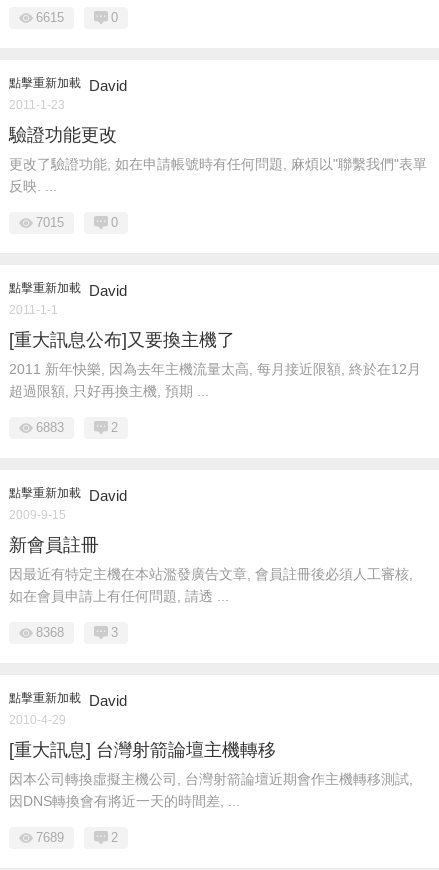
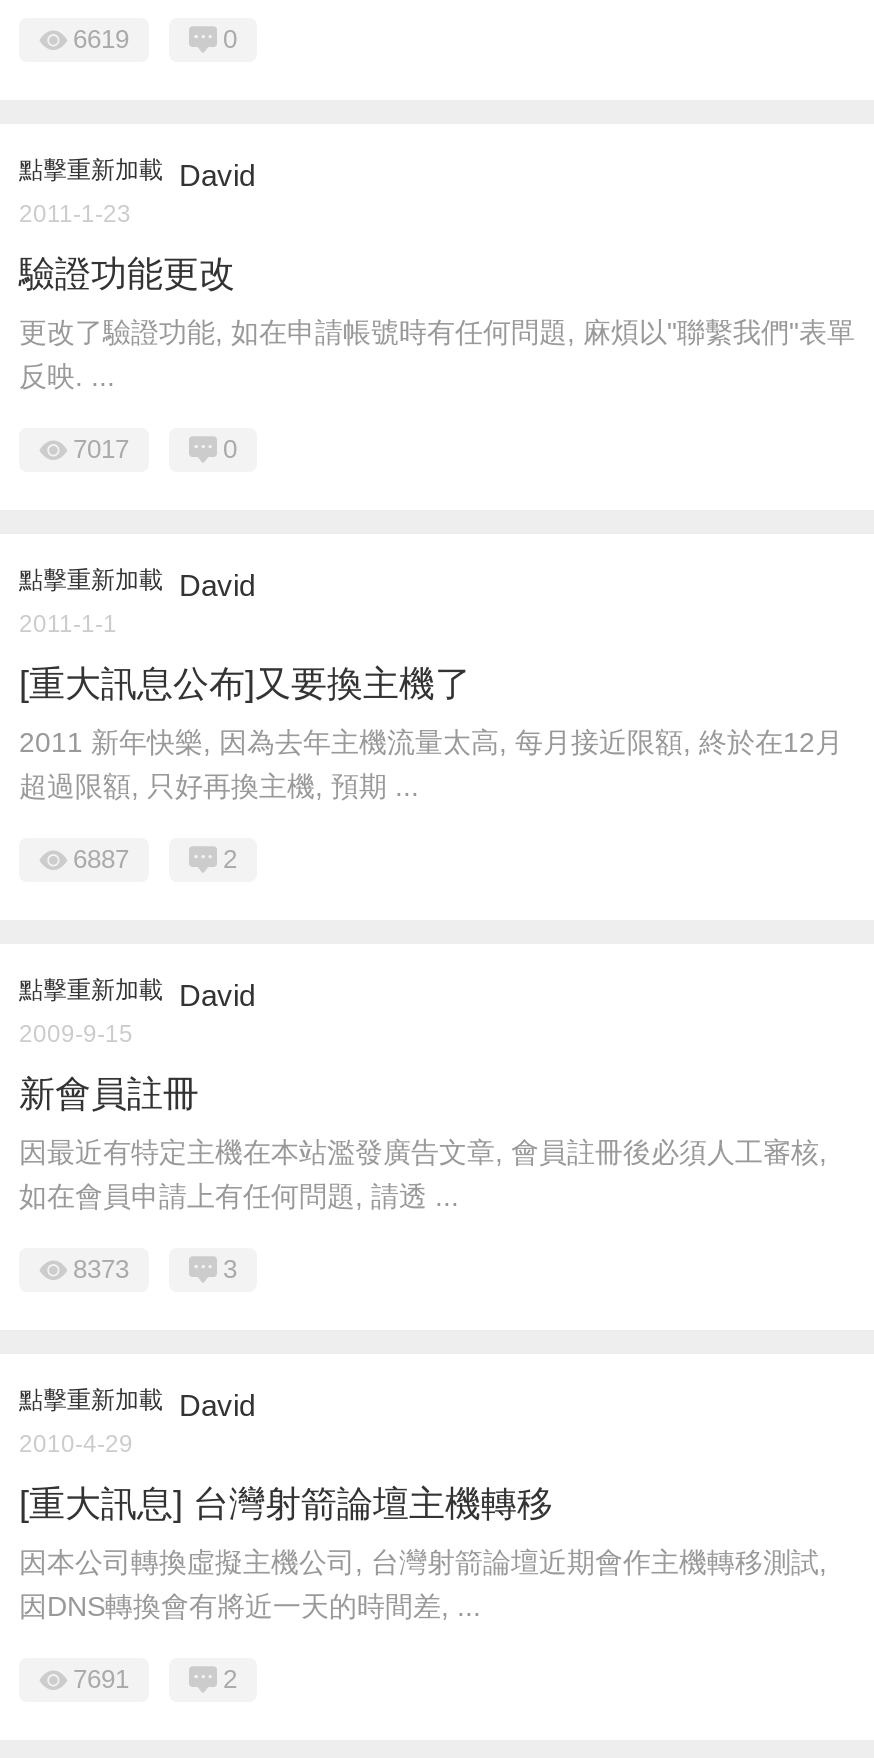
- 6615
+ 6619

- 7015
+ 7017

- 6883
+ 6887

- 8368
+ 8373

- 7689
+ 7691
